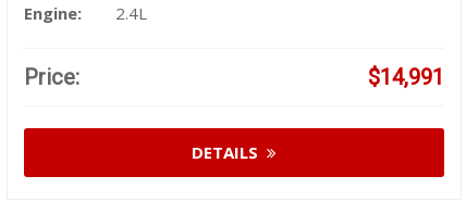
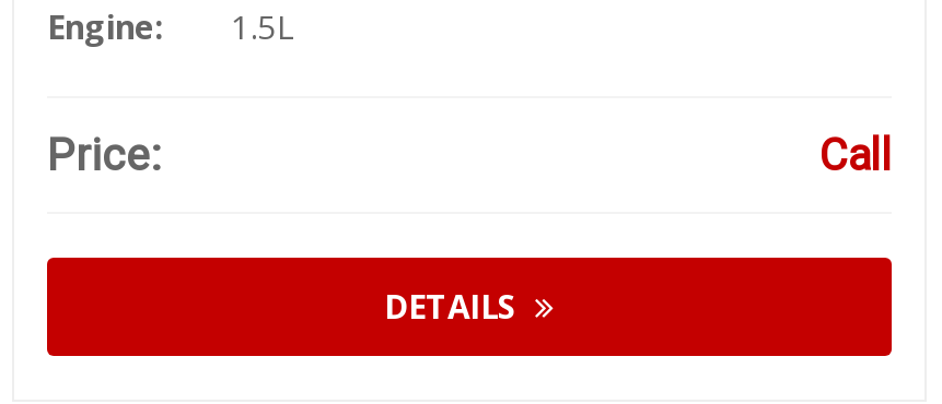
- Engine: 2.4L
+ Engine: 1.5L

- $14,991
+ Call
